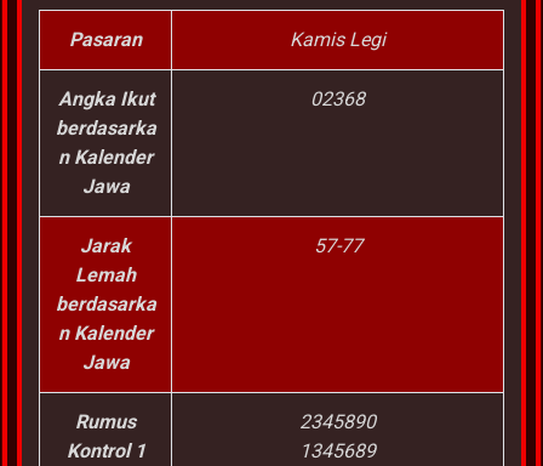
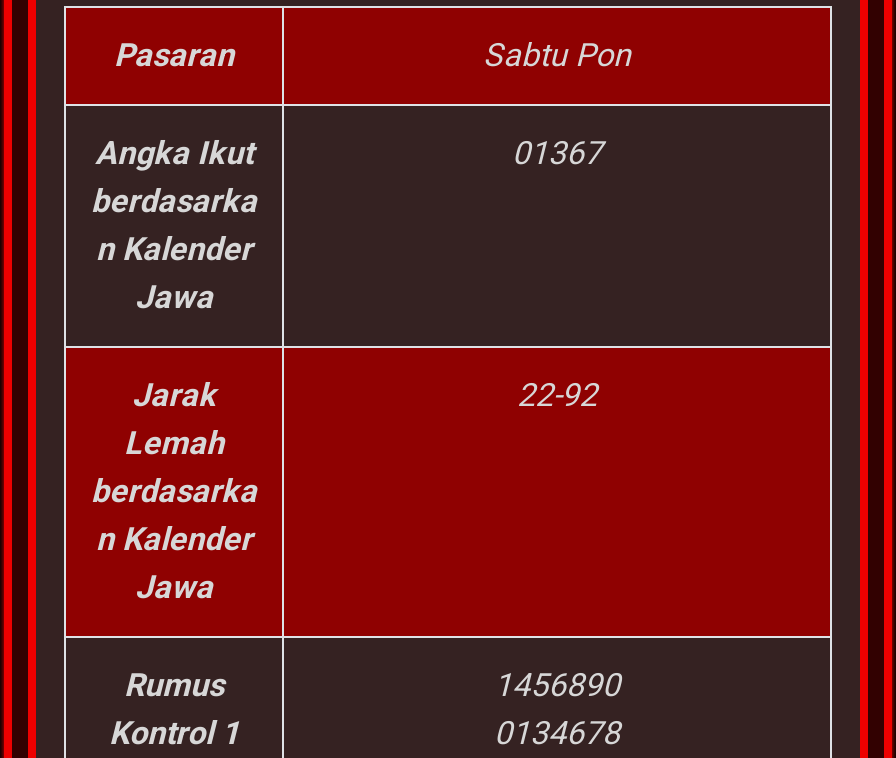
- Kamis Legi
+ Sabtu Pon

- 02368
+ 01367

- 57-77
+ 22-92

- 2345890
+ 1456890

- 1345689
+ 0134678
